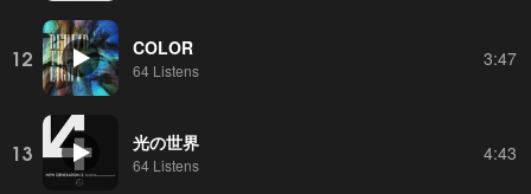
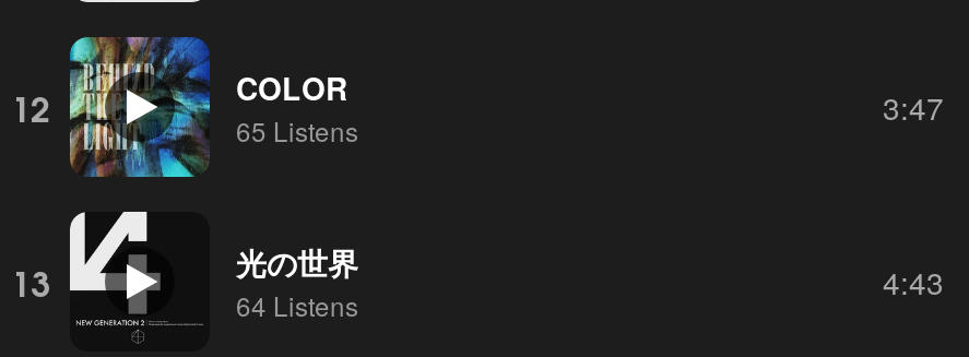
- 64 Listens
+ 65 Listens
